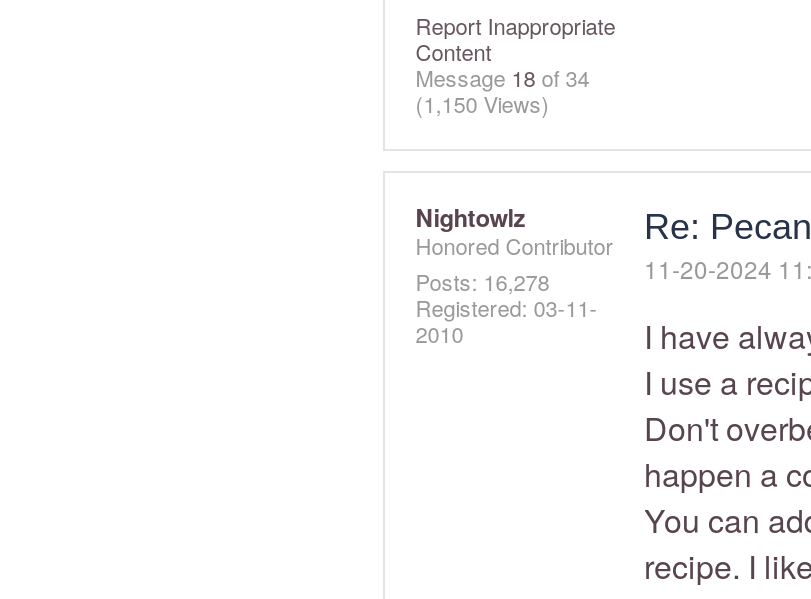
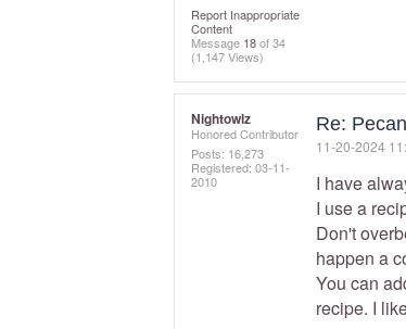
- (1,150 Views)
+ (1,147 Views)

- Posts: 16,278
+ Posts: 16,273
